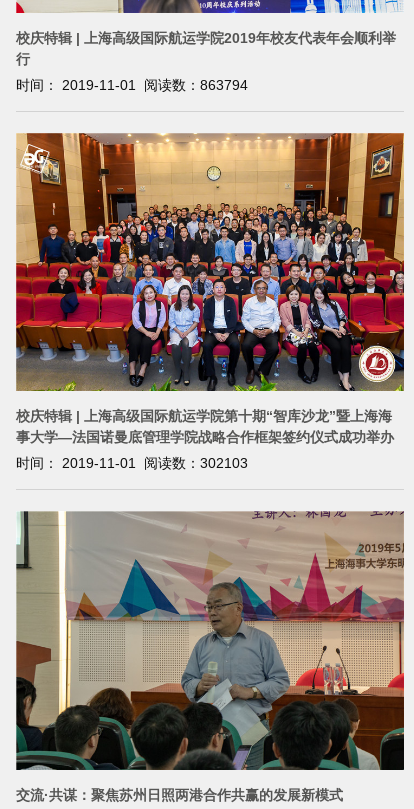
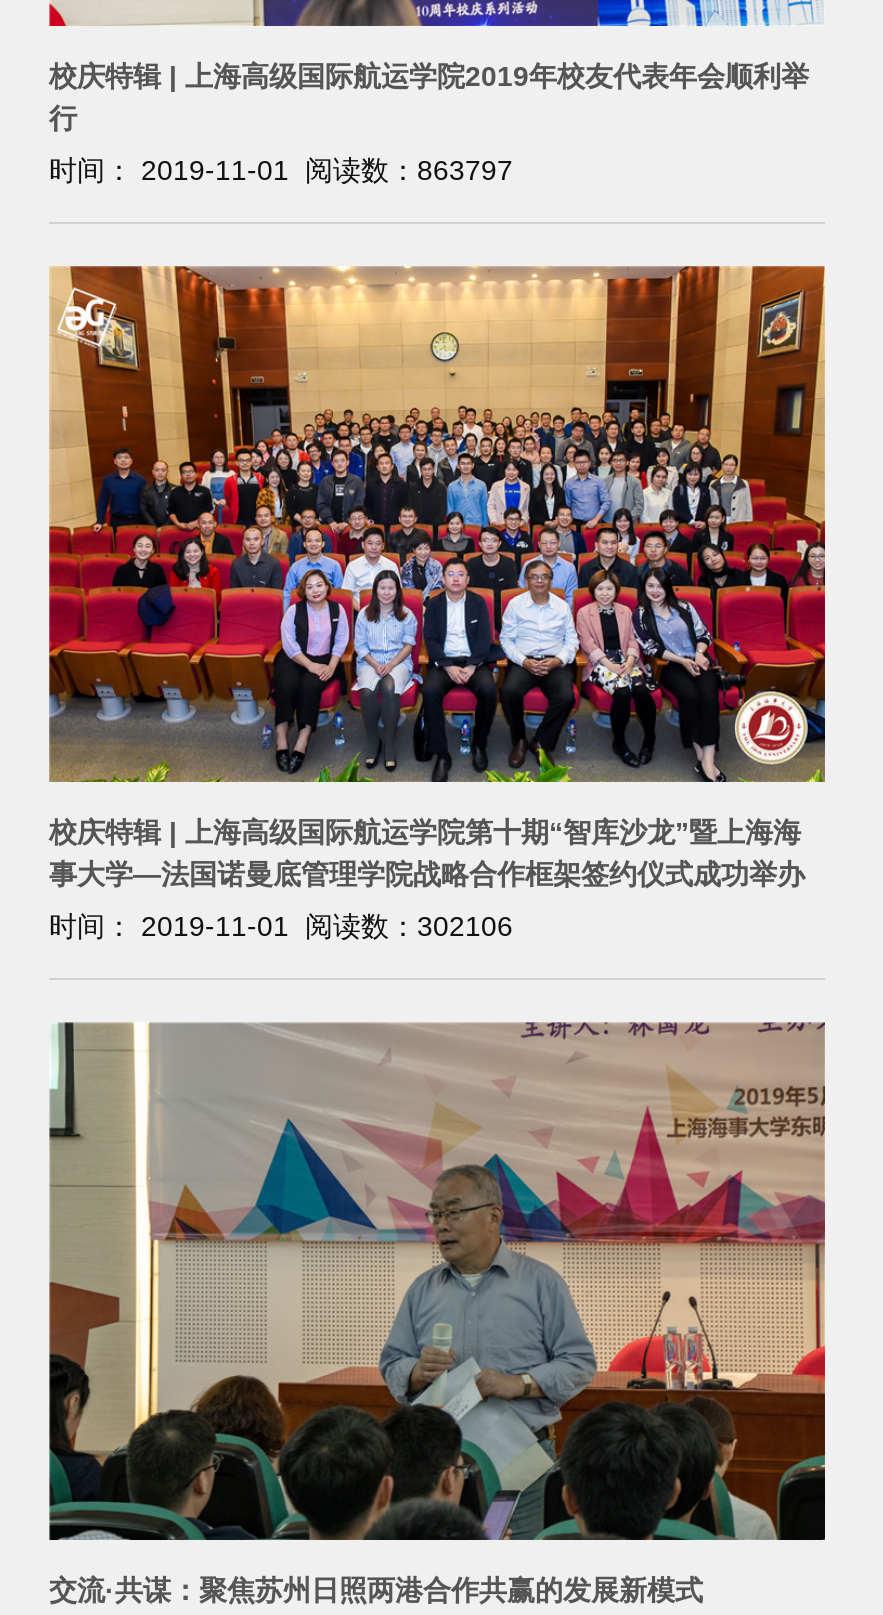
- 时间： 2019-11-01 阅读数：863794
+ 时间： 2019-11-01 阅读数：863797

- 时间： 2019-11-01 阅读数：302103
+ 时间： 2019-11-01 阅读数：302106
